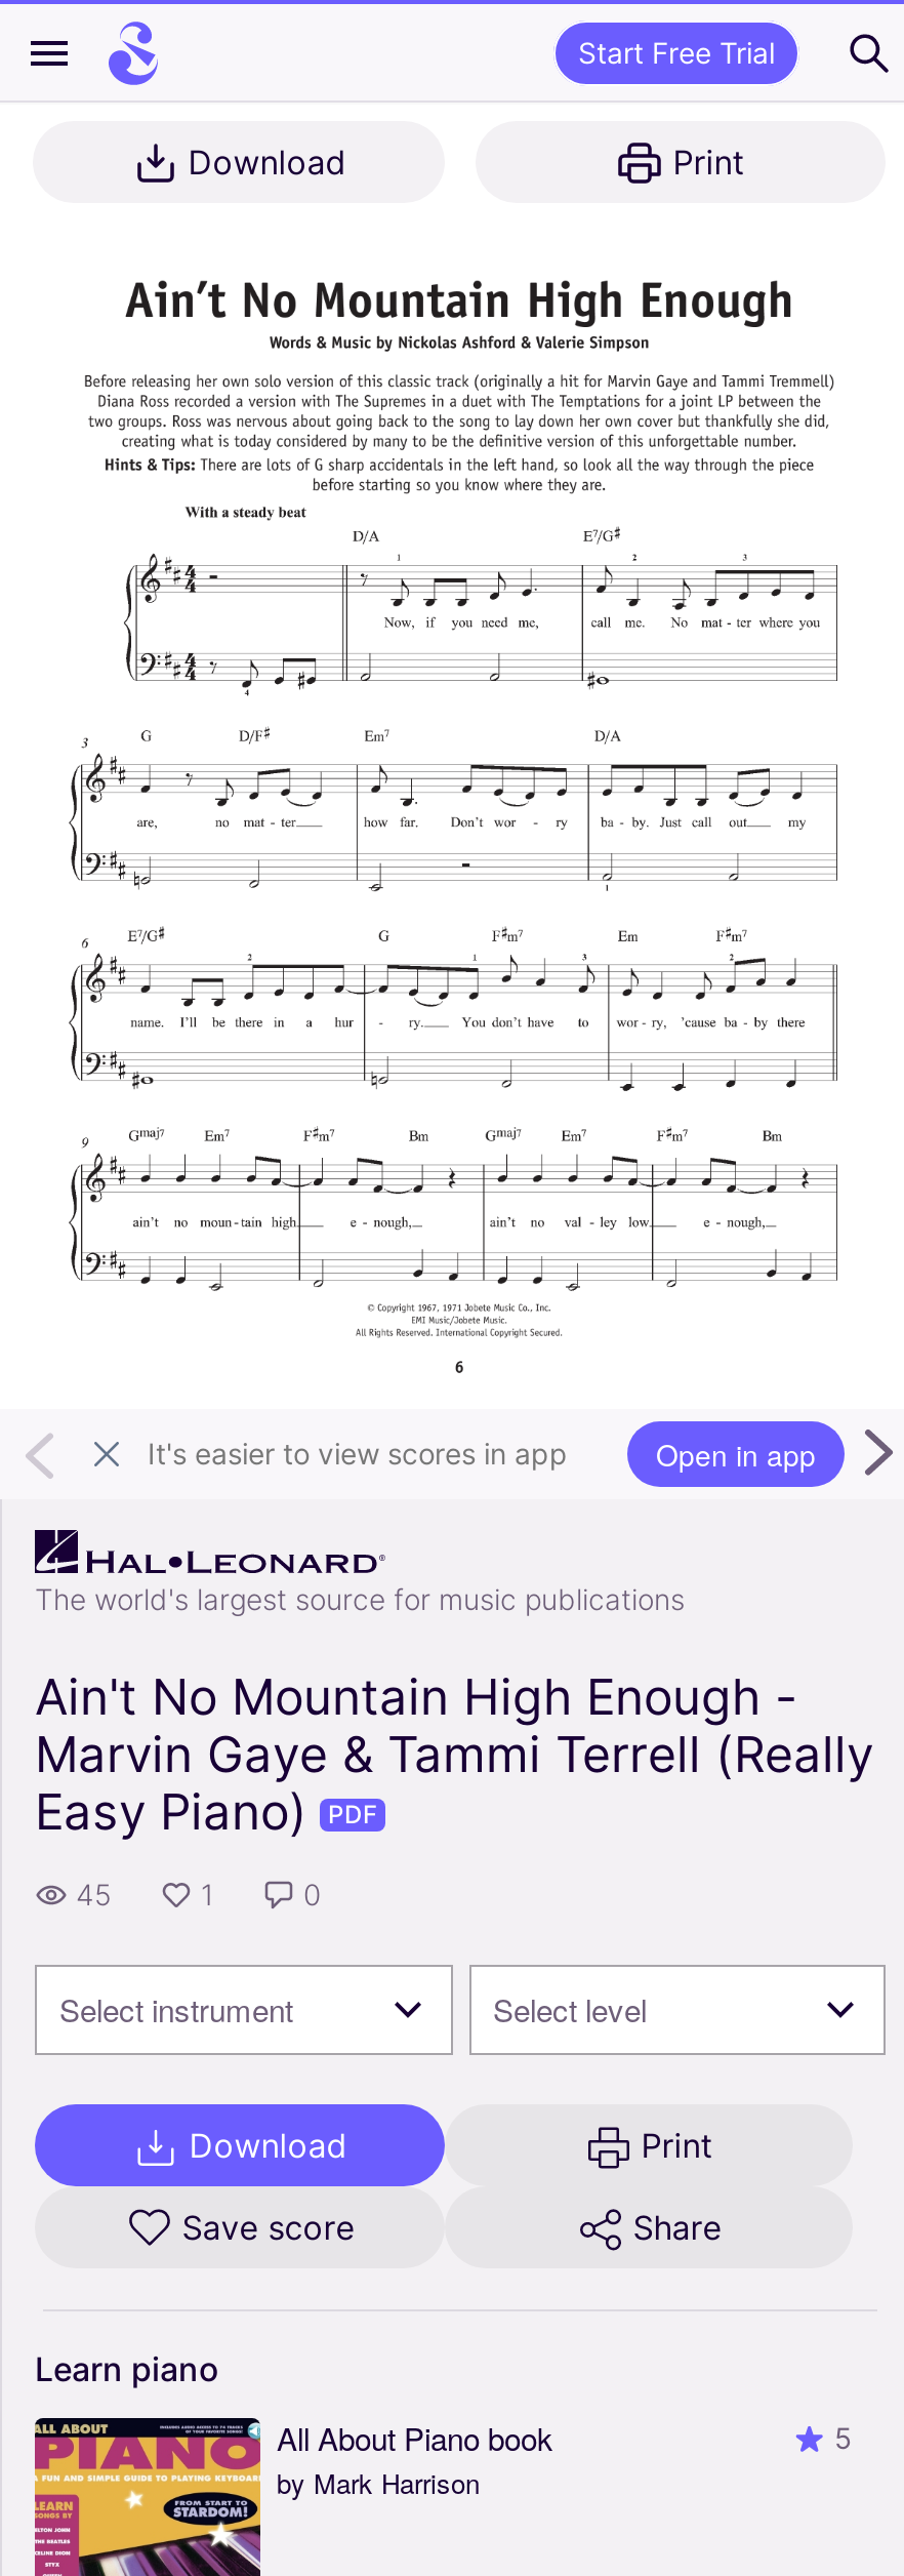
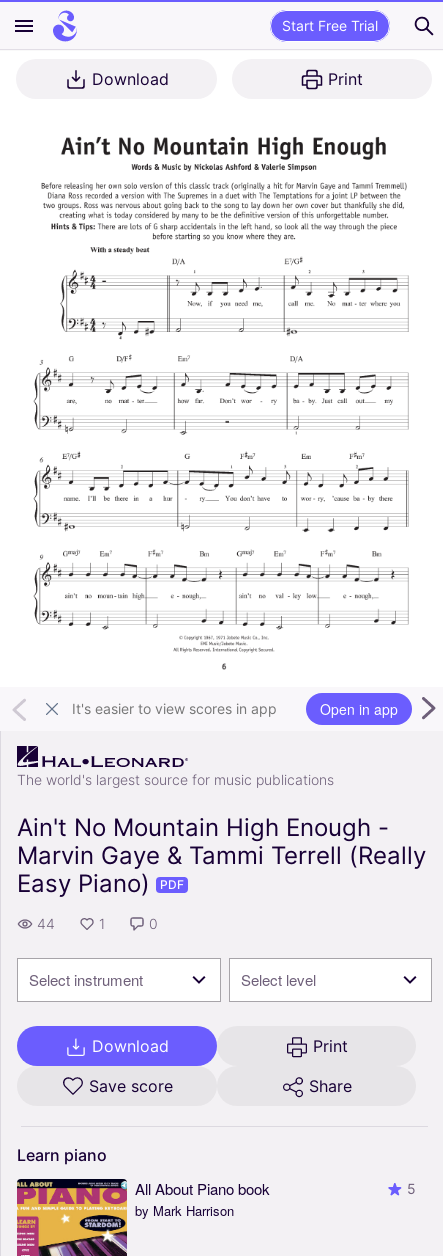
- 45
+ 44
